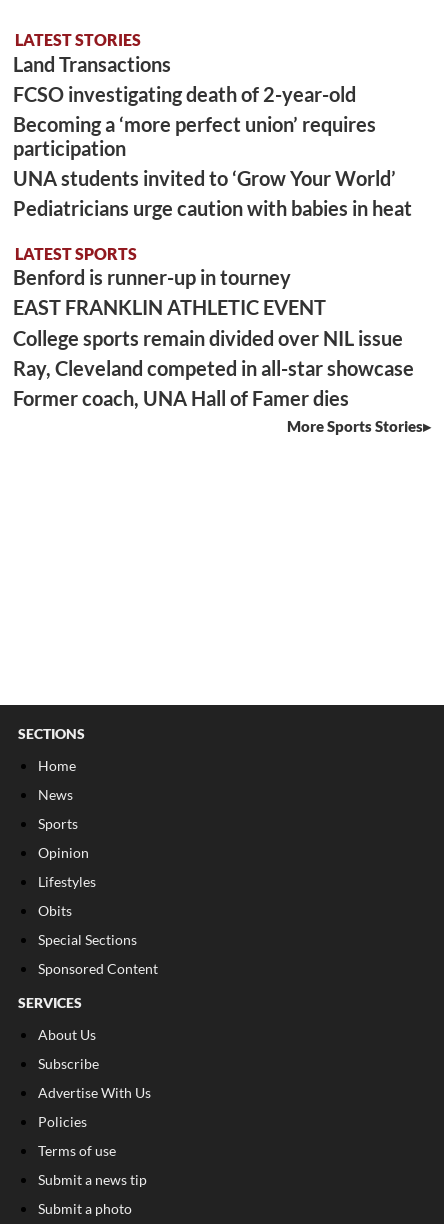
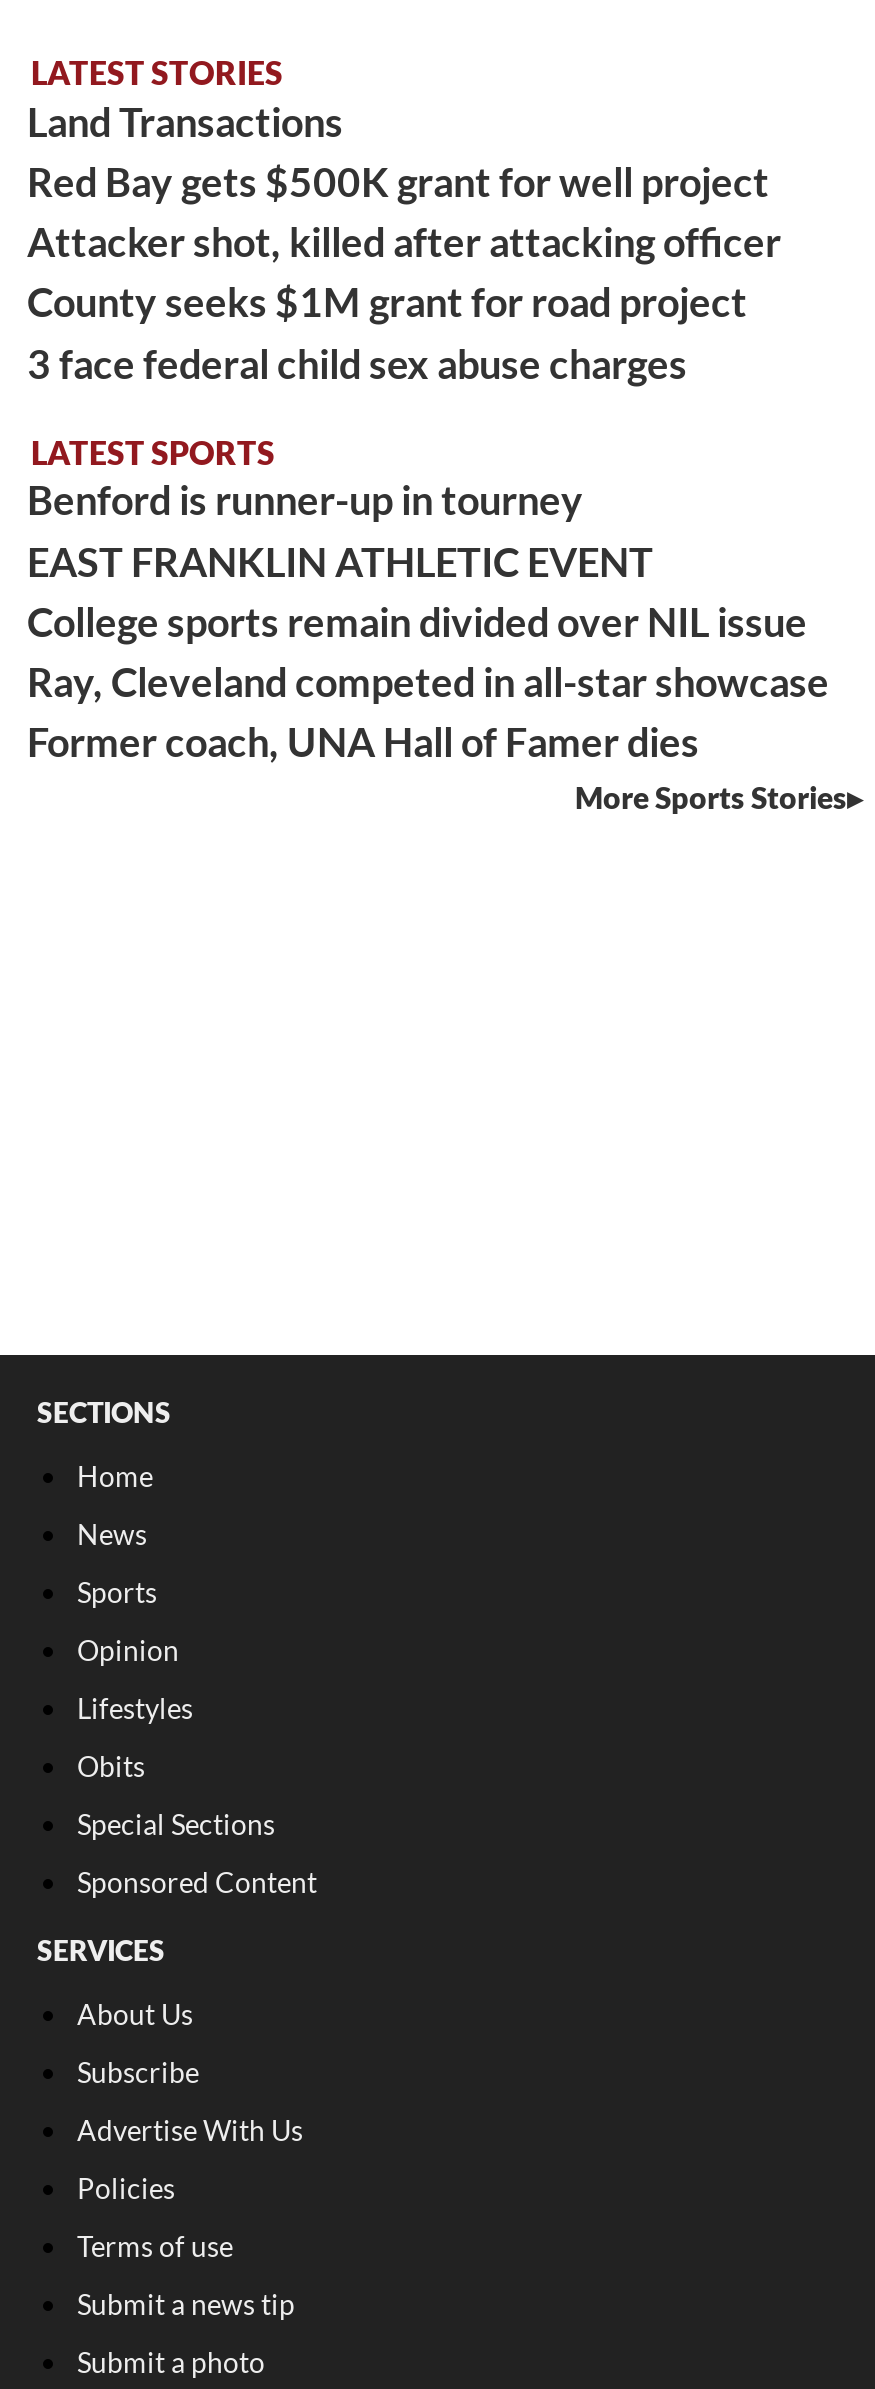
- FCSO investigating death of 2-year-old
- Becoming a ‘more perfect union’ requires
- participation
- UNA students invited to ‘Grow Your World’
- Pediatricians urge caution with babies in heat
+ Red Bay gets $500K grant for well project
+ Attacker shot, killed after attacking officer
+ County seeks $1M grant for road project
+ 3 face federal child sex abuse charges
